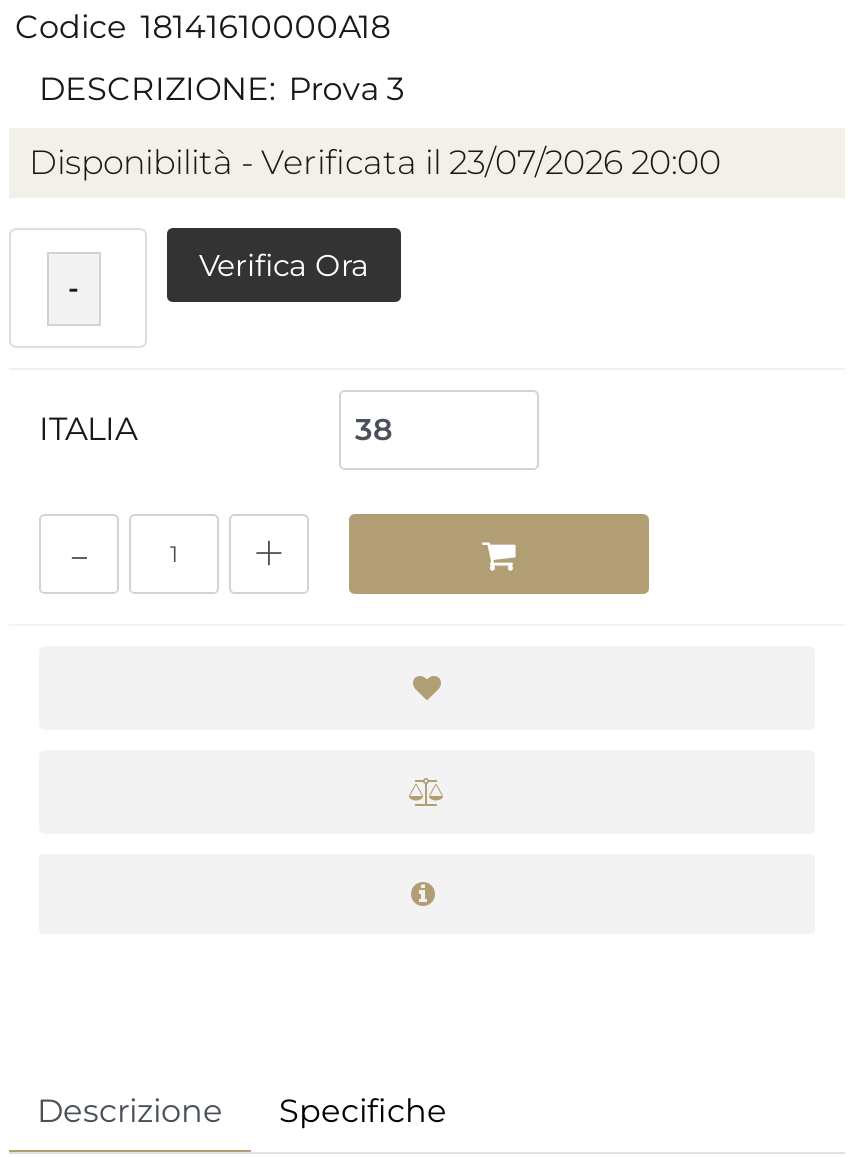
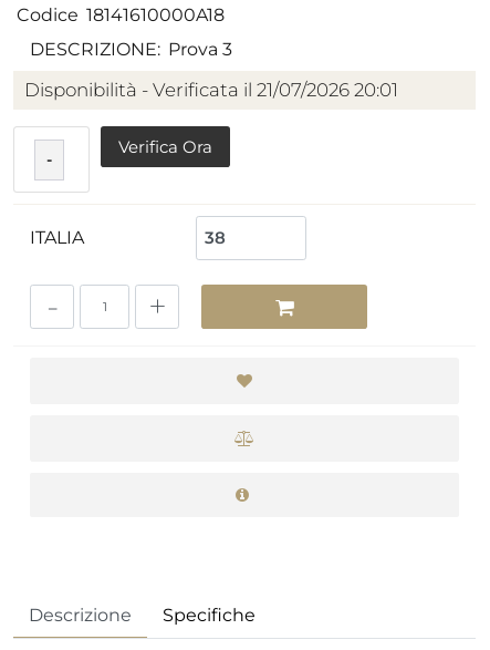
- Disponibilità - Verificata il 23/07/2026 20:00
+ Disponibilità - Verificata il 21/07/2026 20:01
